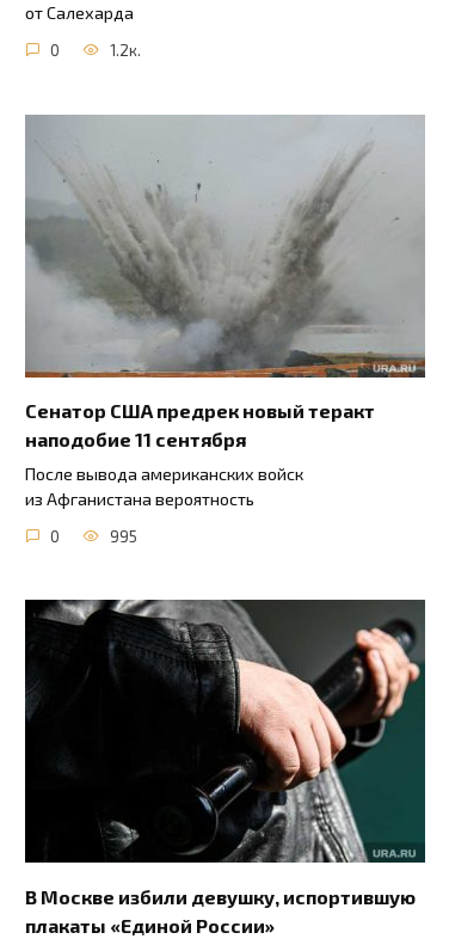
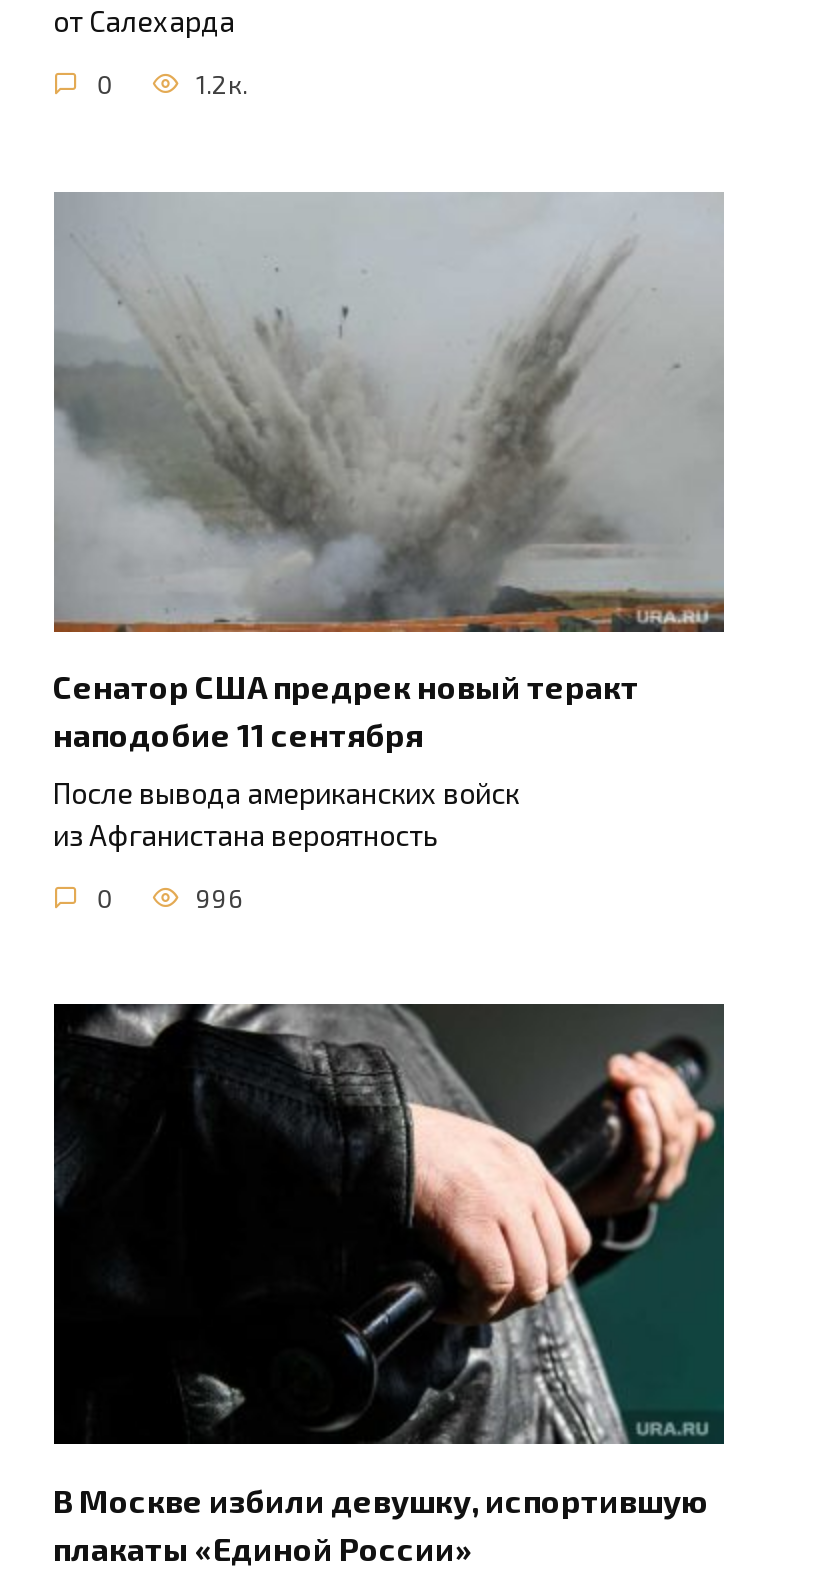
- 995
+ 996
